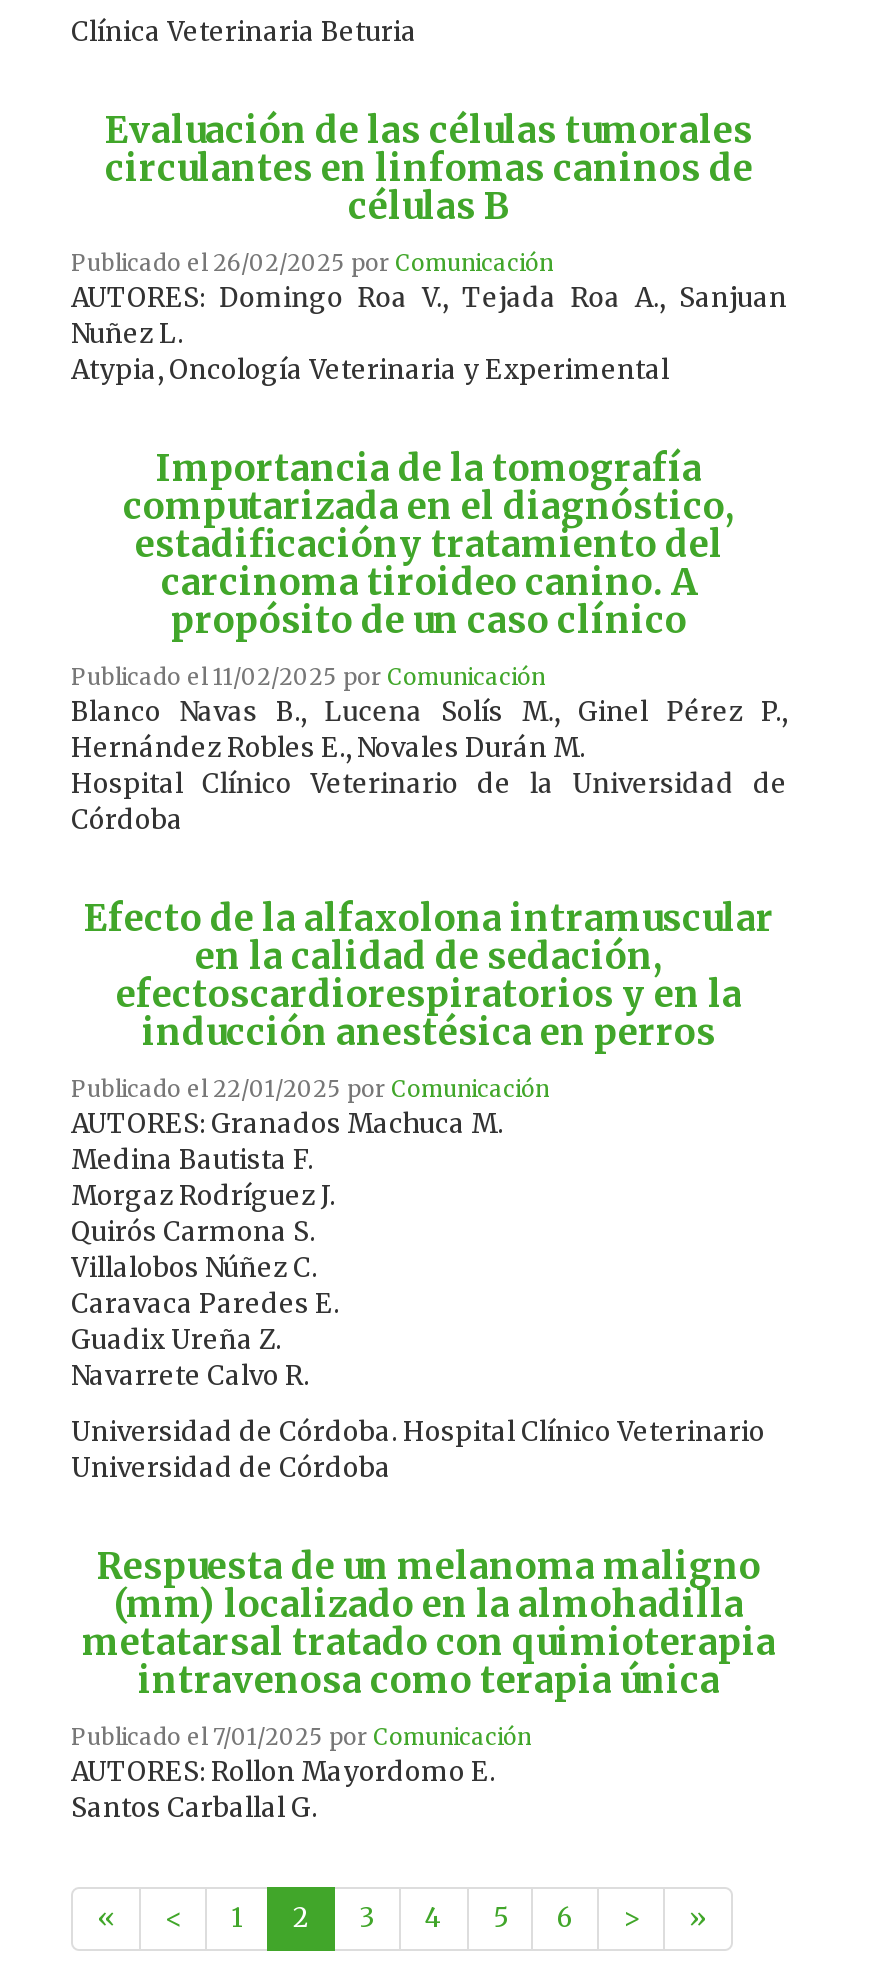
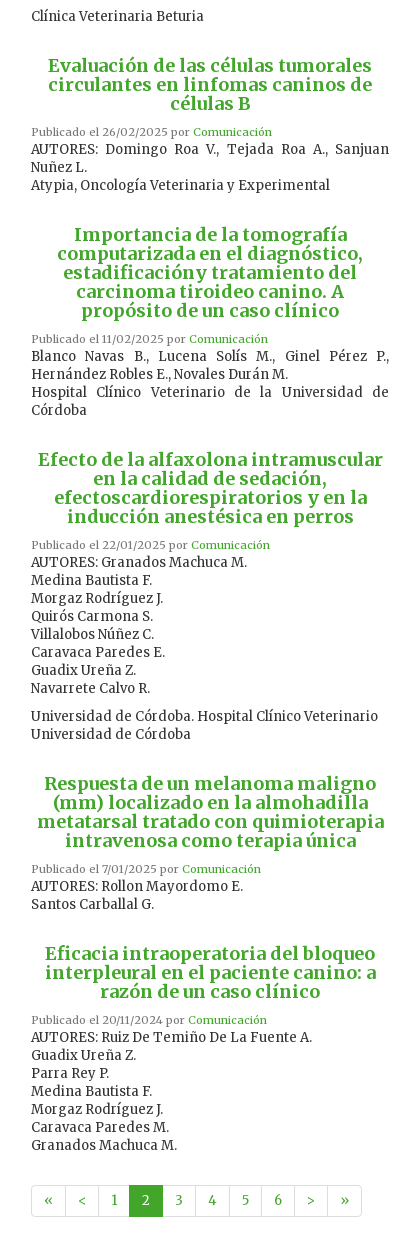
+ Eficacia intraoperatoria del bloqueo
+ interpleural en el paciente canino: a
+ razón de un caso clínico
+ Publicado el 20/11/2024 por Comunicación
+ AUTORES: Ruiz De Temiño De La Fuente A.
+ Guadix Ureña Z.
+ Parra Rey P.
+ Medina Bautista F.
+ Morgaz Rodríguez J.
+ Caravaca Paredes M.
+ Granados Machuca M.
